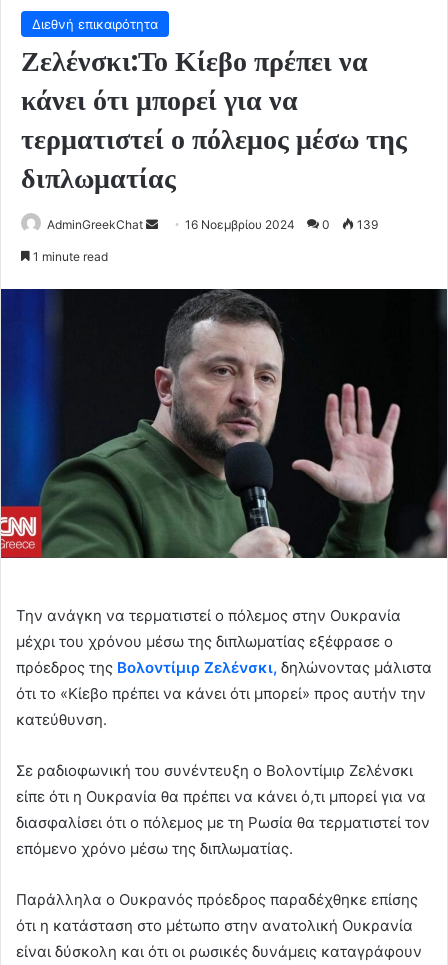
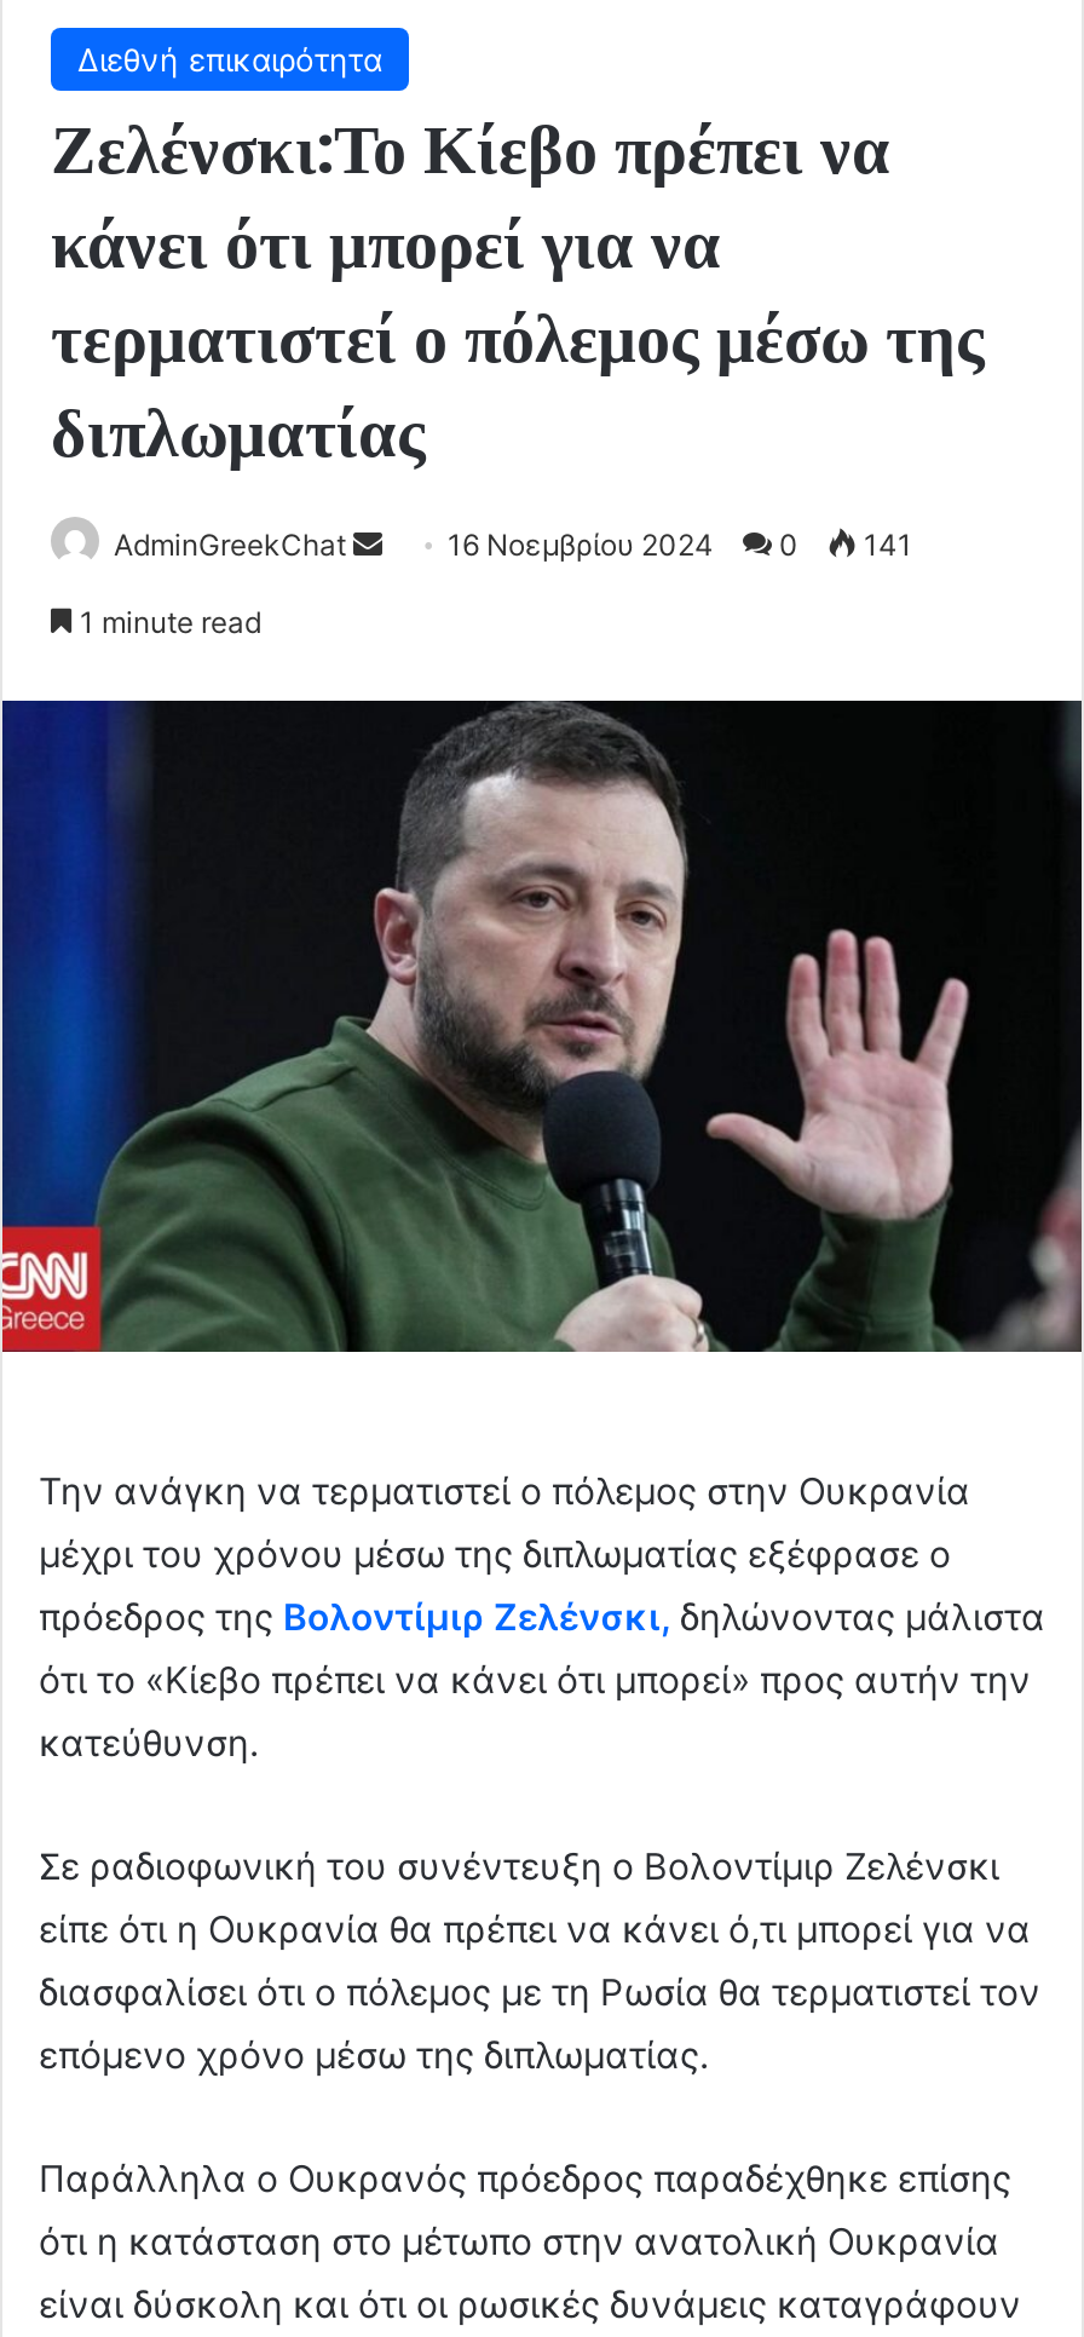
- 139
+ 141
